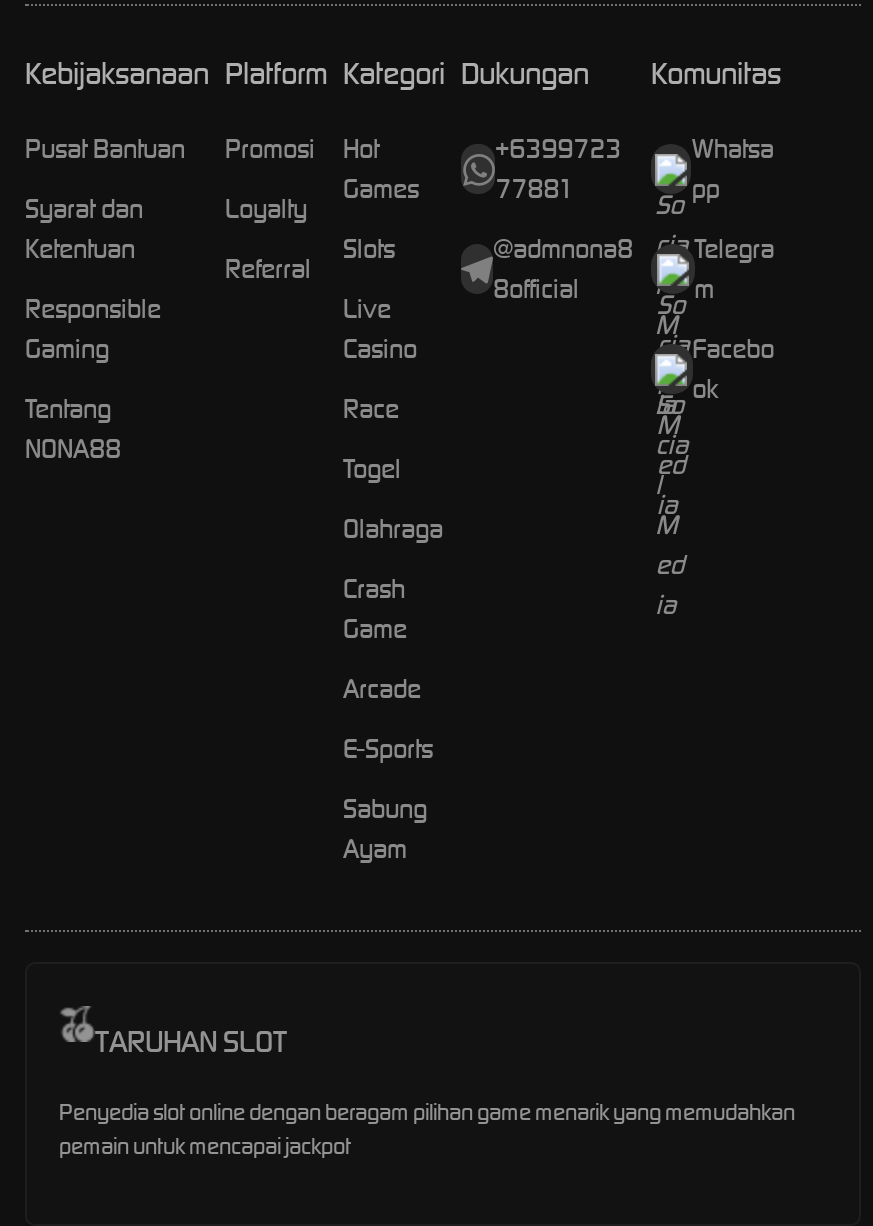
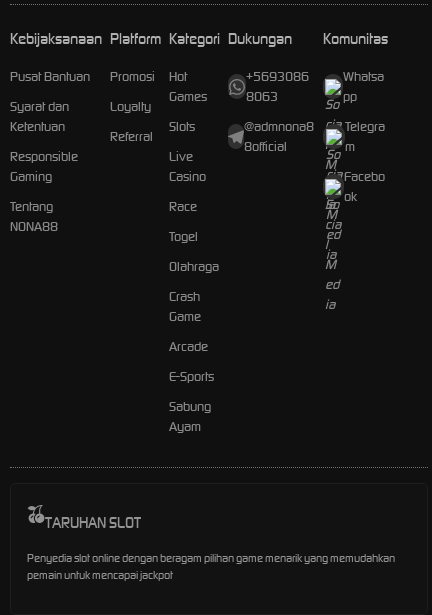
- +6399723
+ +5693086

- 77881
+ 8063
